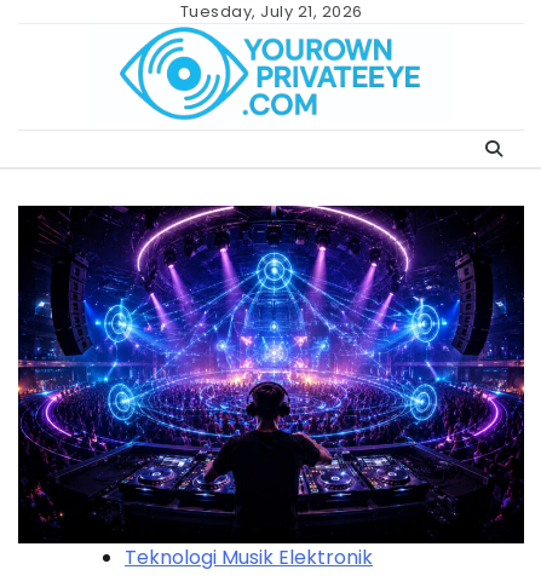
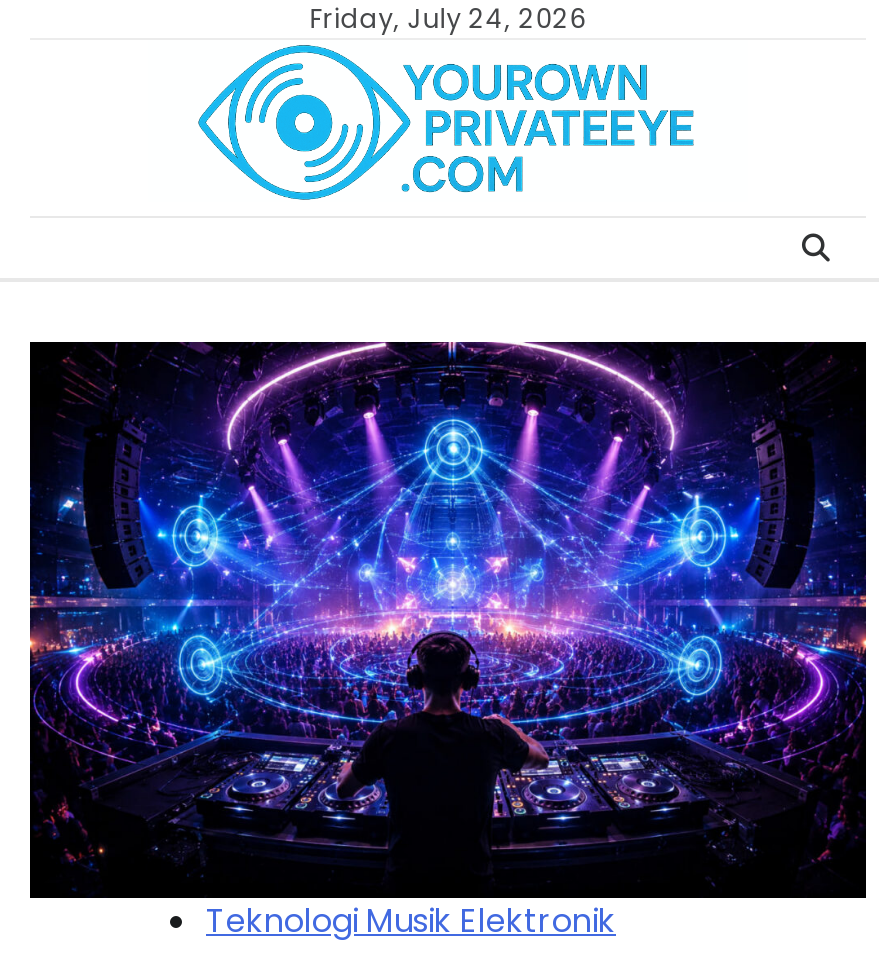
- Tuesday, July 21, 2026
+ Friday, July 24, 2026
